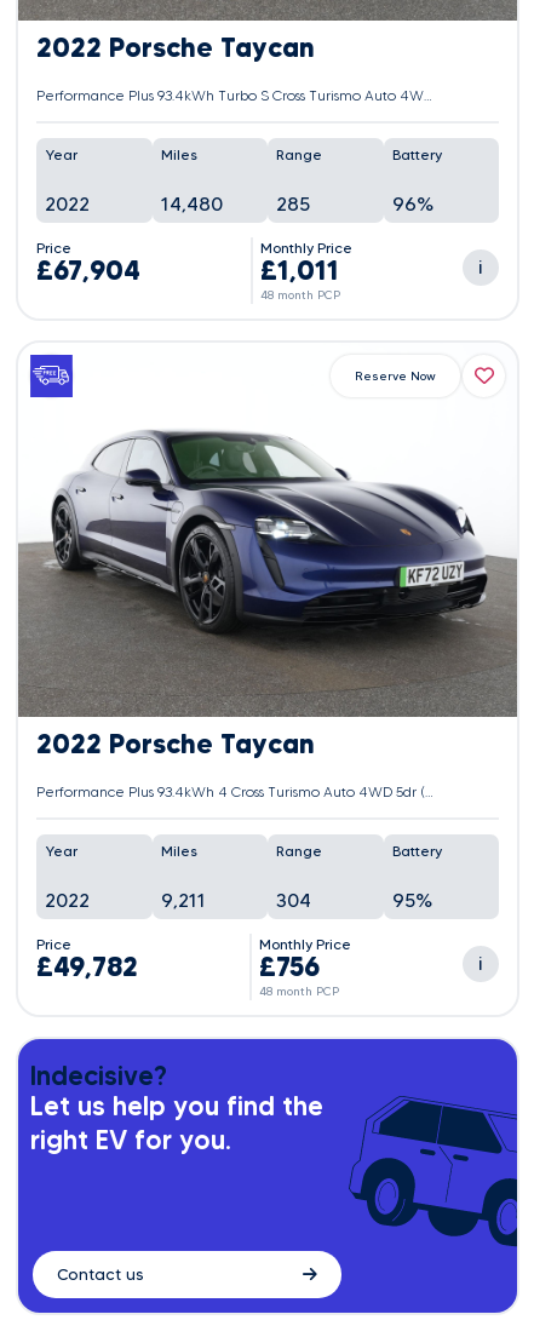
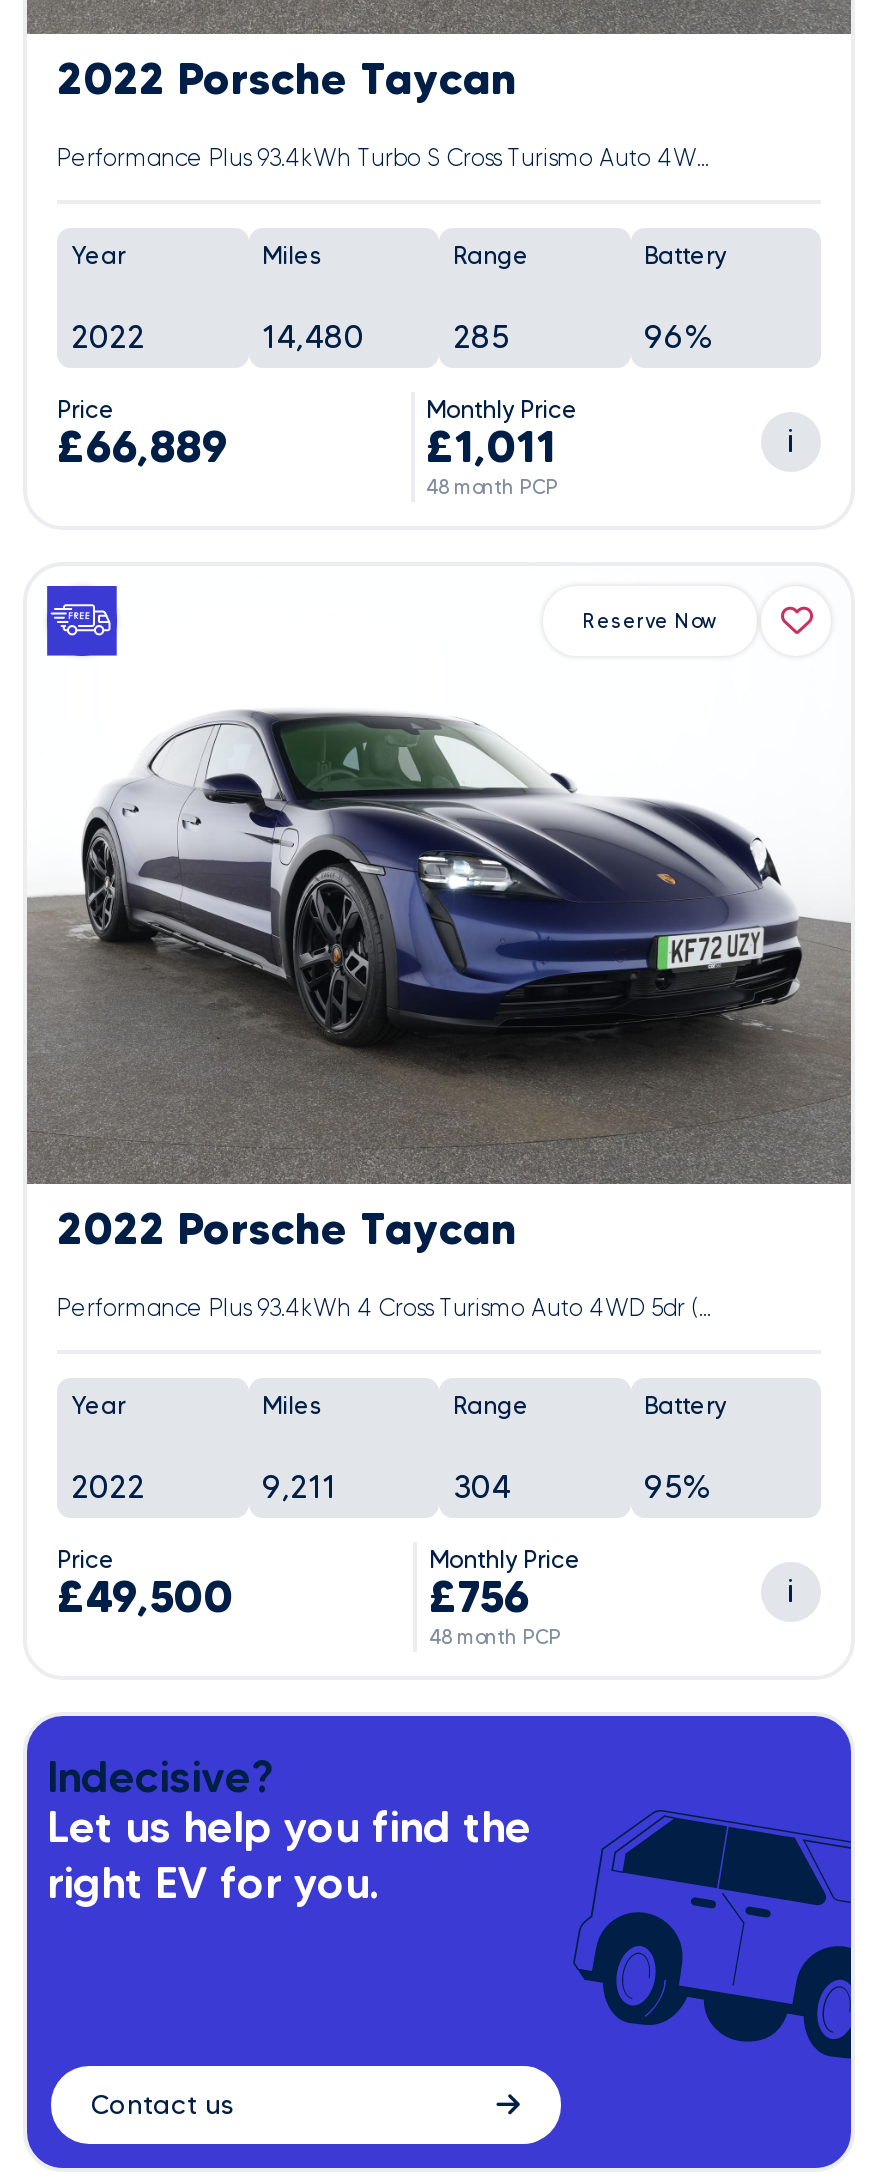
- £67,904
+ £66,889

- £49,782
+ £49,500
